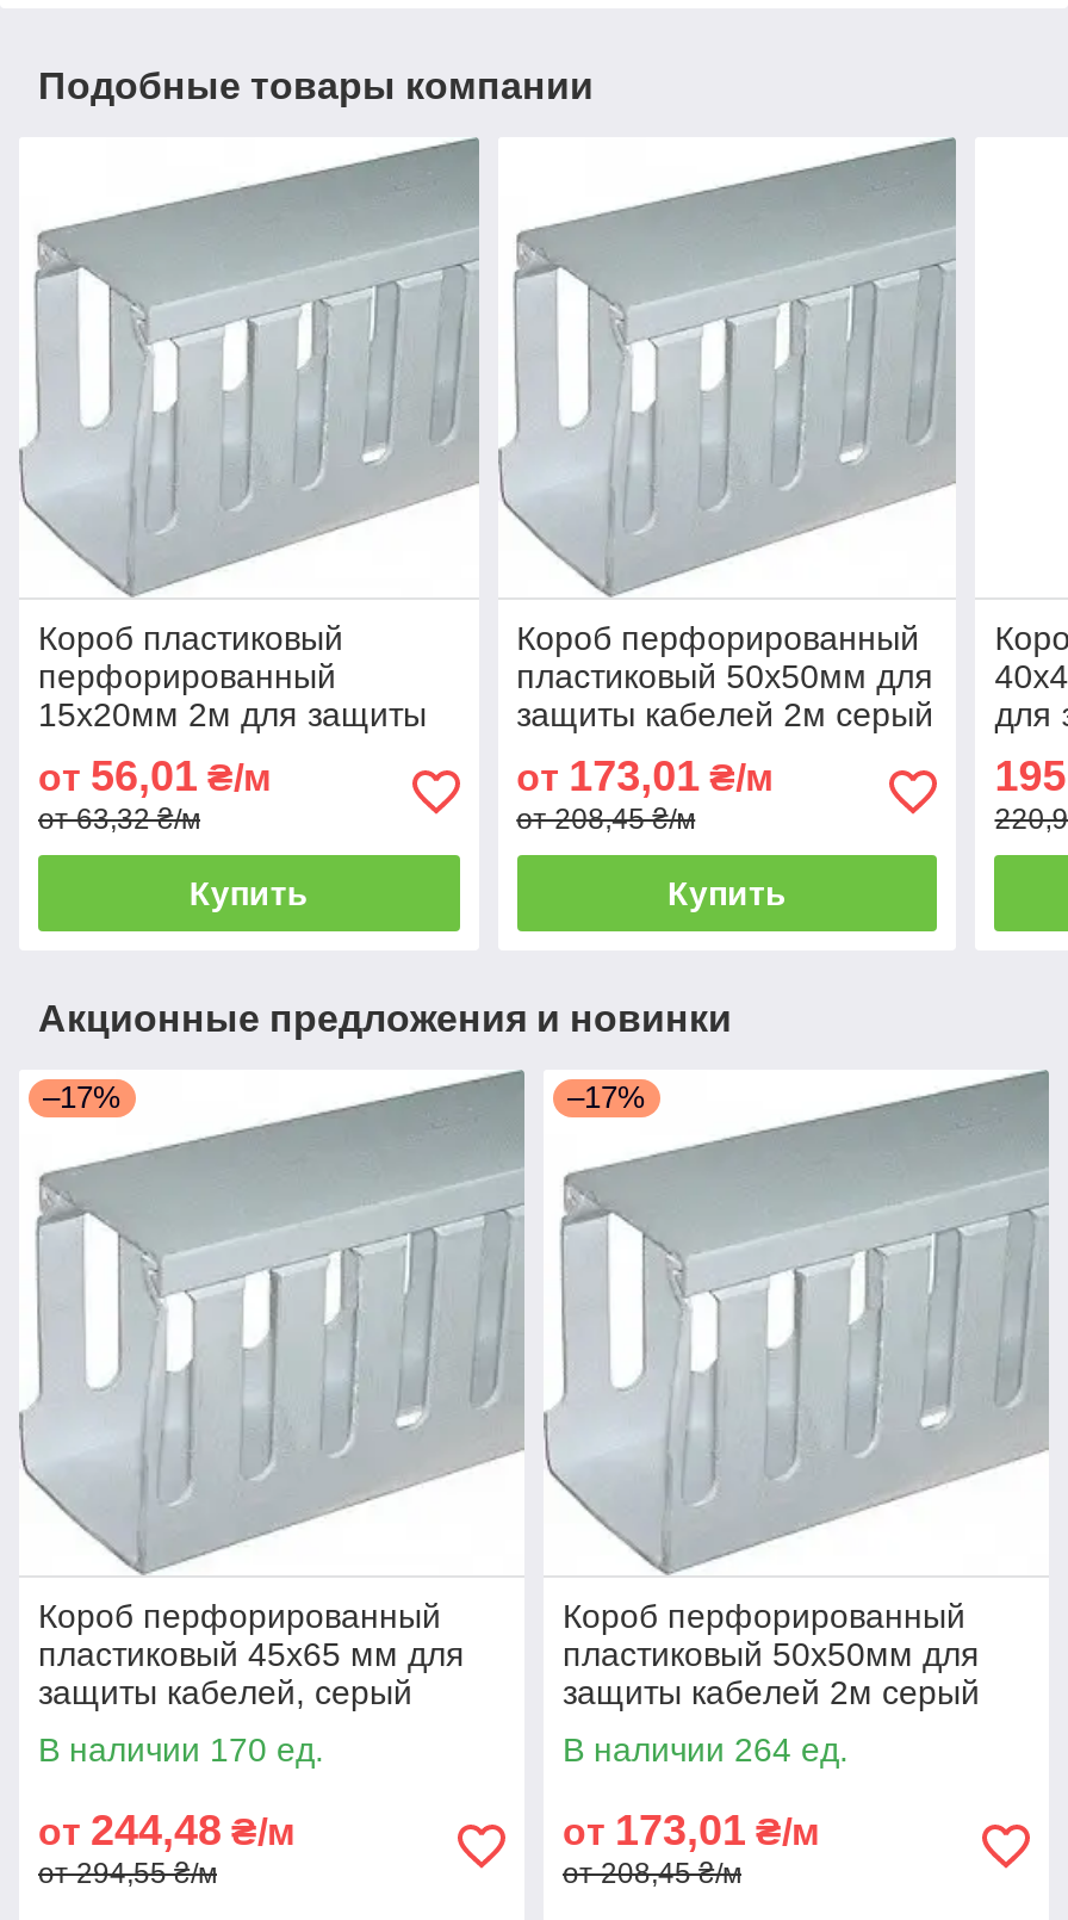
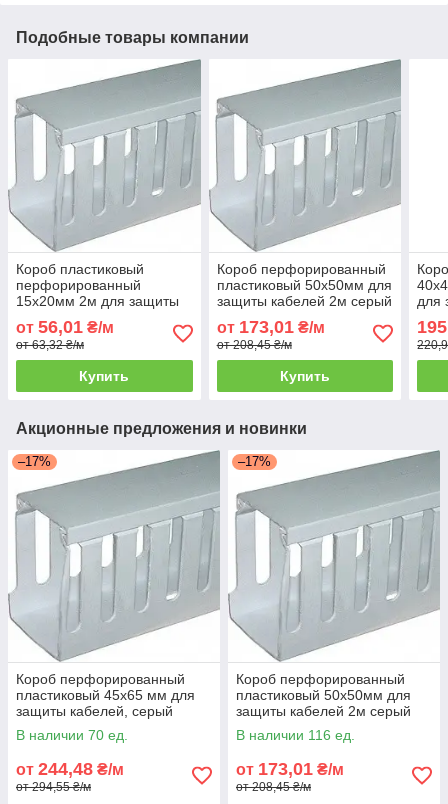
- В наличии 170 ед.
+ В наличии 70 ед.

- В наличии 264 ед.
+ В наличии 116 ед.
